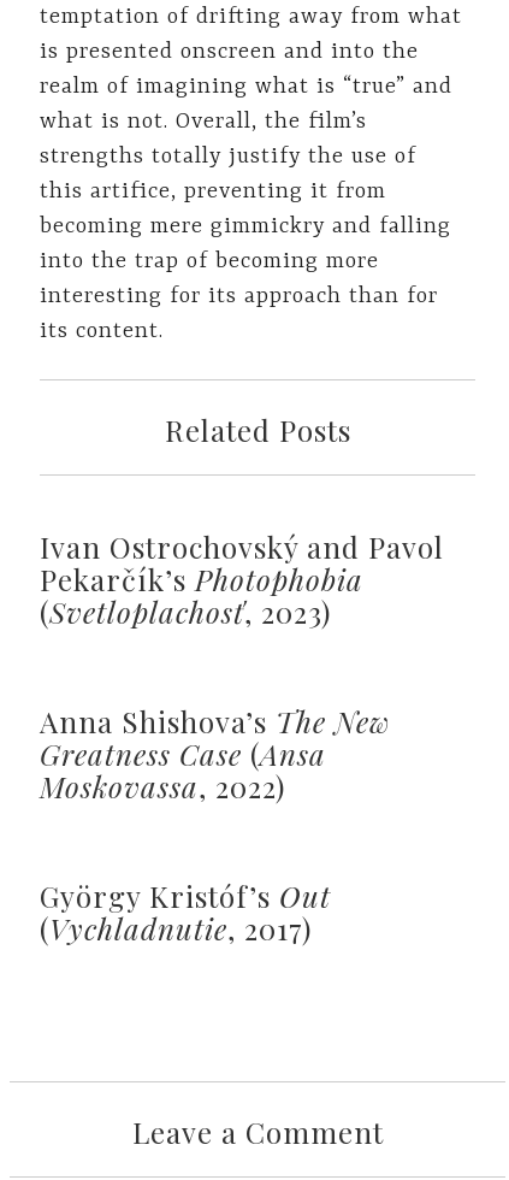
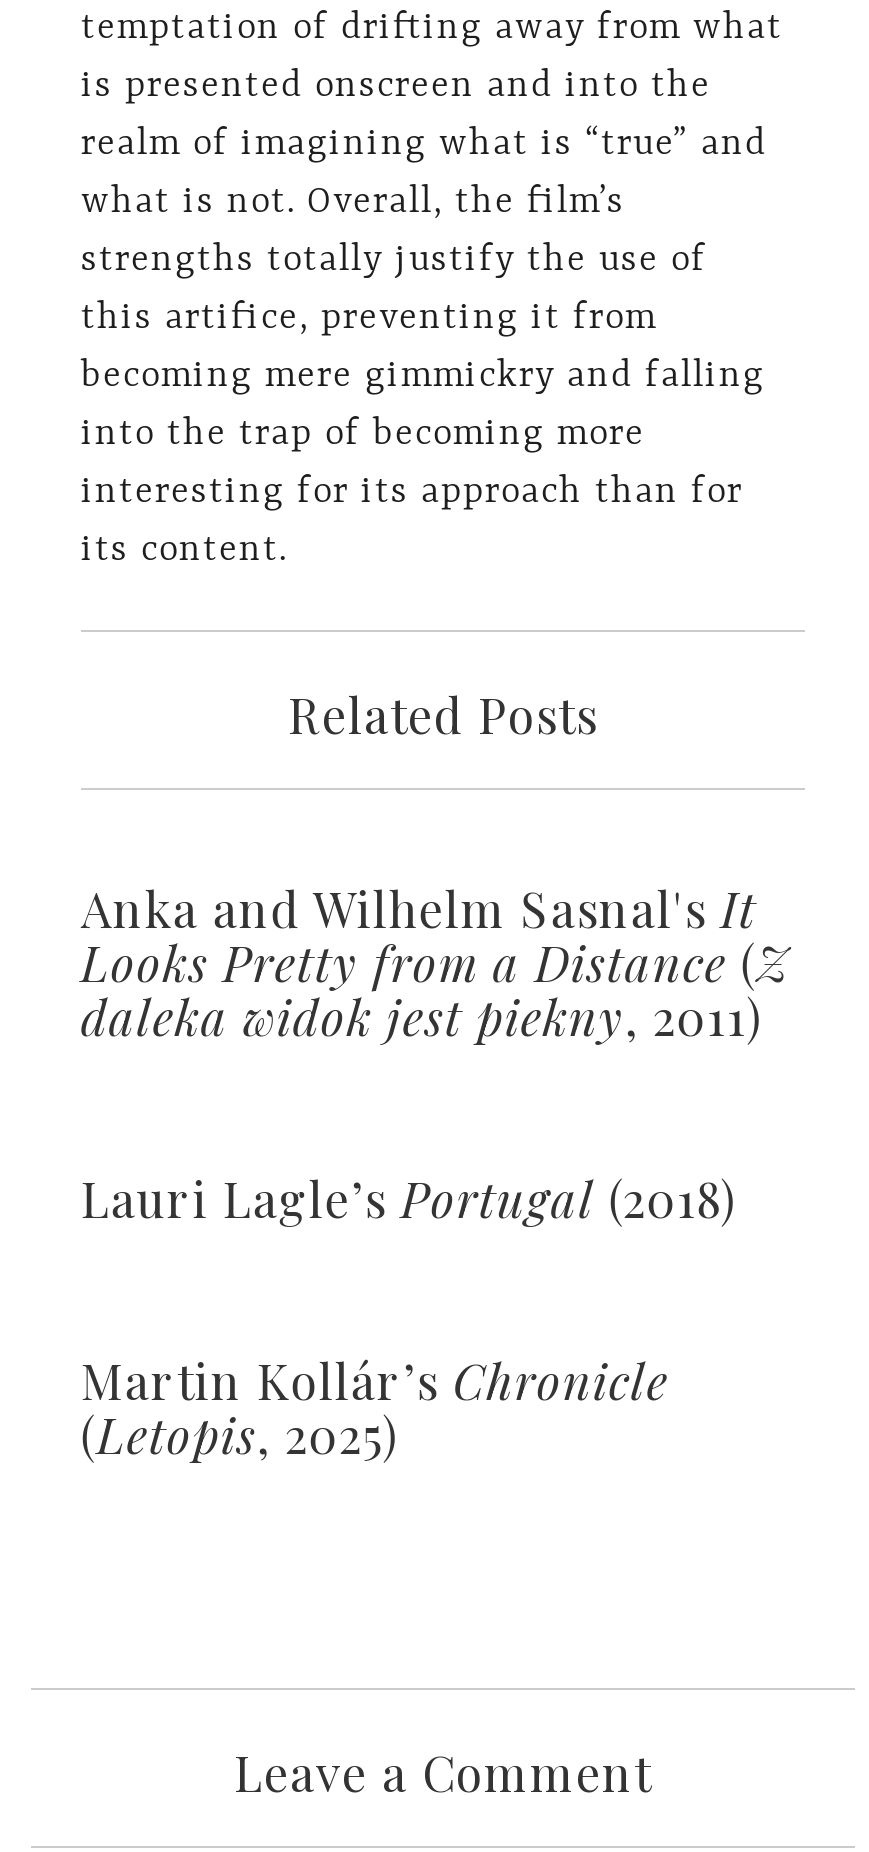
- Ivan Ostrochovský and Pavol
- Pekarčík’s Photophobia
- (Svetloplachosť, 2023)
+ Anka and Wilhelm Sasnal's It
+ Looks Pretty from a Distance (Z
+ daleka widok jest piekny, 2011)

- Anna Shishova’s The New
- Greatness Case (Ansa
- Moskovassa, 2022)
+ Lauri Lagle’s Portugal (2018)

- György Kristóf’s Out
- (Vychladnutie, 2017)
+ Martin Kollár’s Chronicle
+ (Letopis, 2025)
